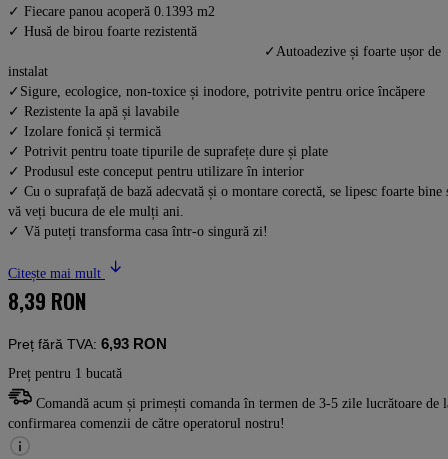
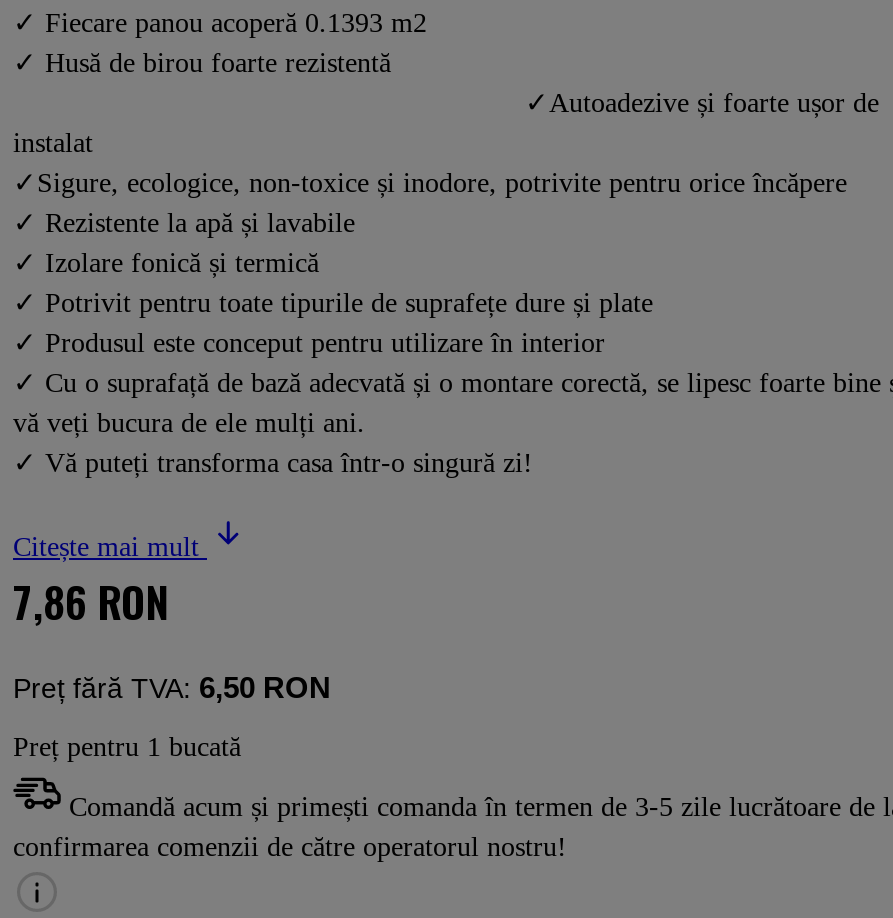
- 8,39 RON
+ 7,86 RON

- Preț fără TVA: 6,93 RON
+ Preț fără TVA: 6,50 RON
